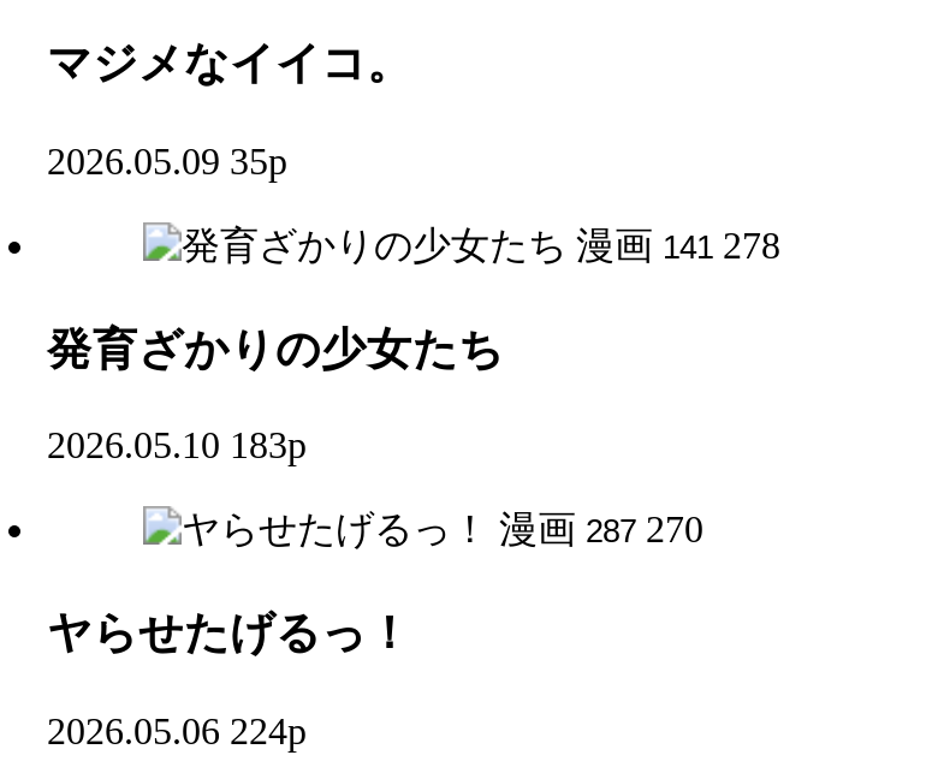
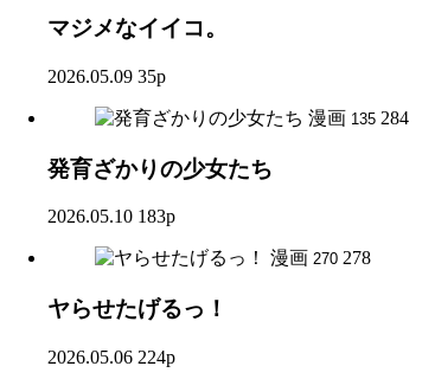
- 漫画 141 278
+ 漫画 135 284

- 漫画 287 270
+ 漫画 270 278
